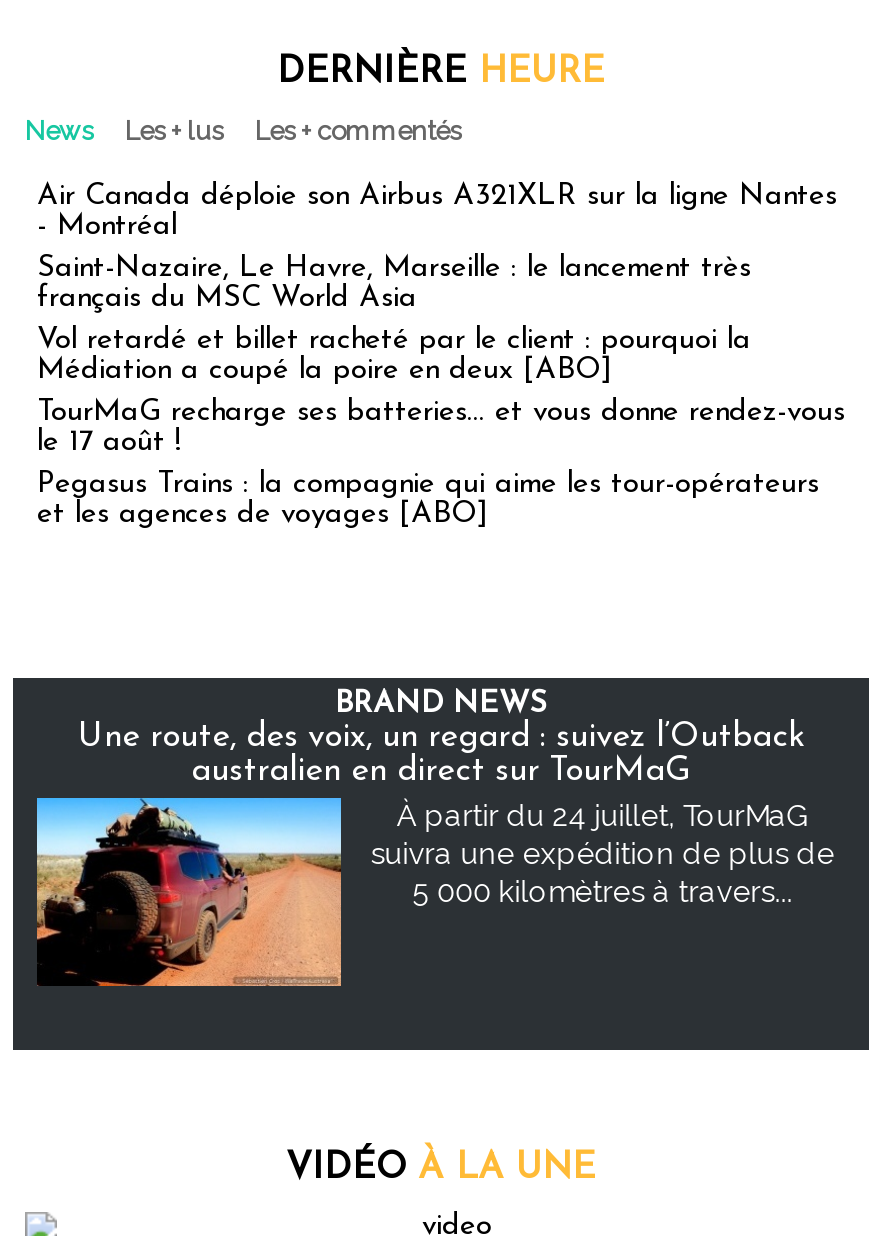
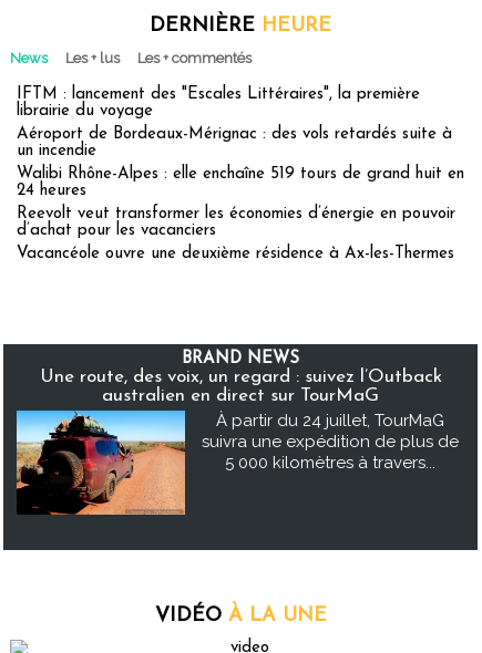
- Air Canada déploie son Airbus A321XLR sur la ligne Nantes
- - Montréal
- Saint-Nazaire, Le Havre, Marseille : le lancement très
- français du MSC World Asia
- Vol retardé et billet racheté par le client : pourquoi la
- Médiation a coupé la poire en deux [ABO]
- TourMaG recharge ses batteries... et vous donne rendez-vous
- le 17 août !
- Pegasus Trains : la compagnie qui aime les tour-opérateurs
- et les agences de voyages [ABO]
+ IFTM : lancement des "Escales Littéraires", la première
+ librairie du voyage
+ Aéroport de Bordeaux-Mérignac : des vols retardés suite à
+ un incendie
+ Walibi Rhône-Alpes : elle enchaîne 519 tours de grand huit en
+ 24 heures
+ Reevolt veut transformer les économies d’énergie en pouvoir
+ d’achat pour les vacanciers
+ Vacancéole ouvre une deuxième résidence à Ax-les-Thermes
